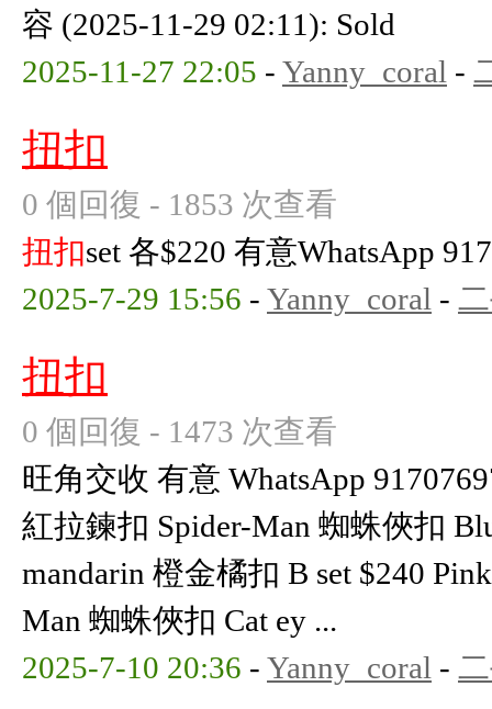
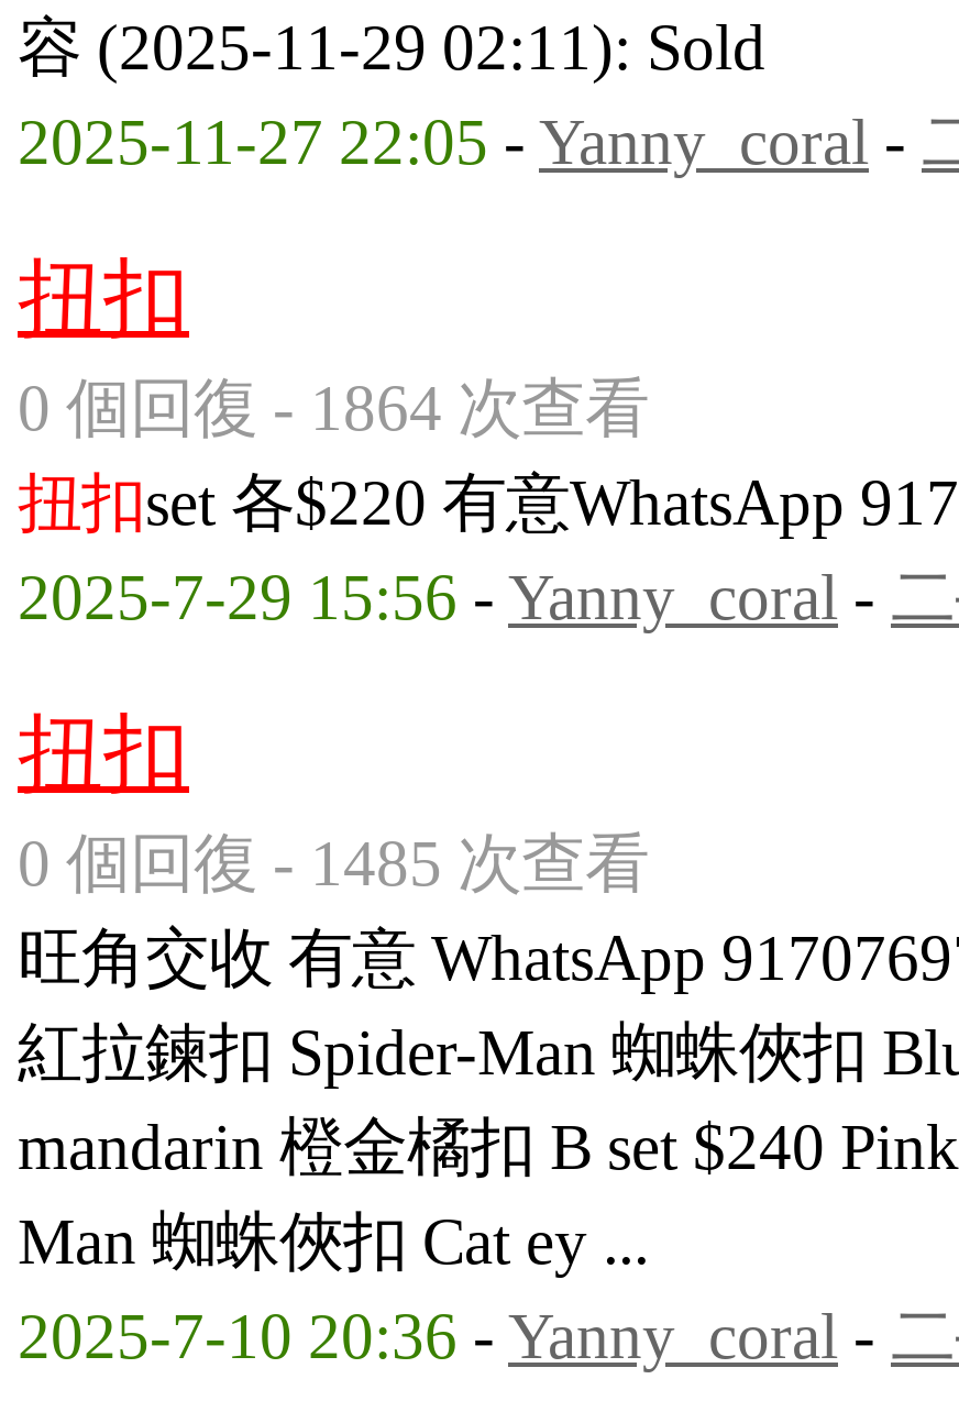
- 0 個回復 - 1853 次查看
+ 0 個回復 - 1864 次查看

- 0 個回復 - 1473 次查看
+ 0 個回復 - 1485 次查看
